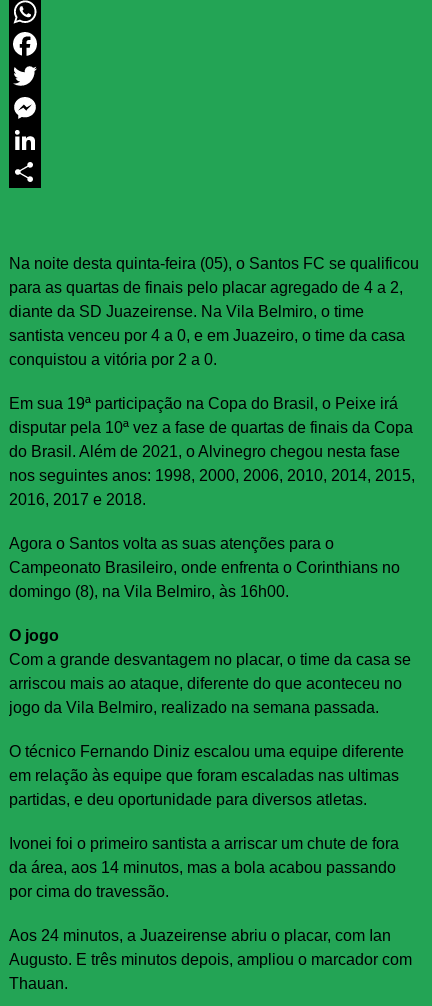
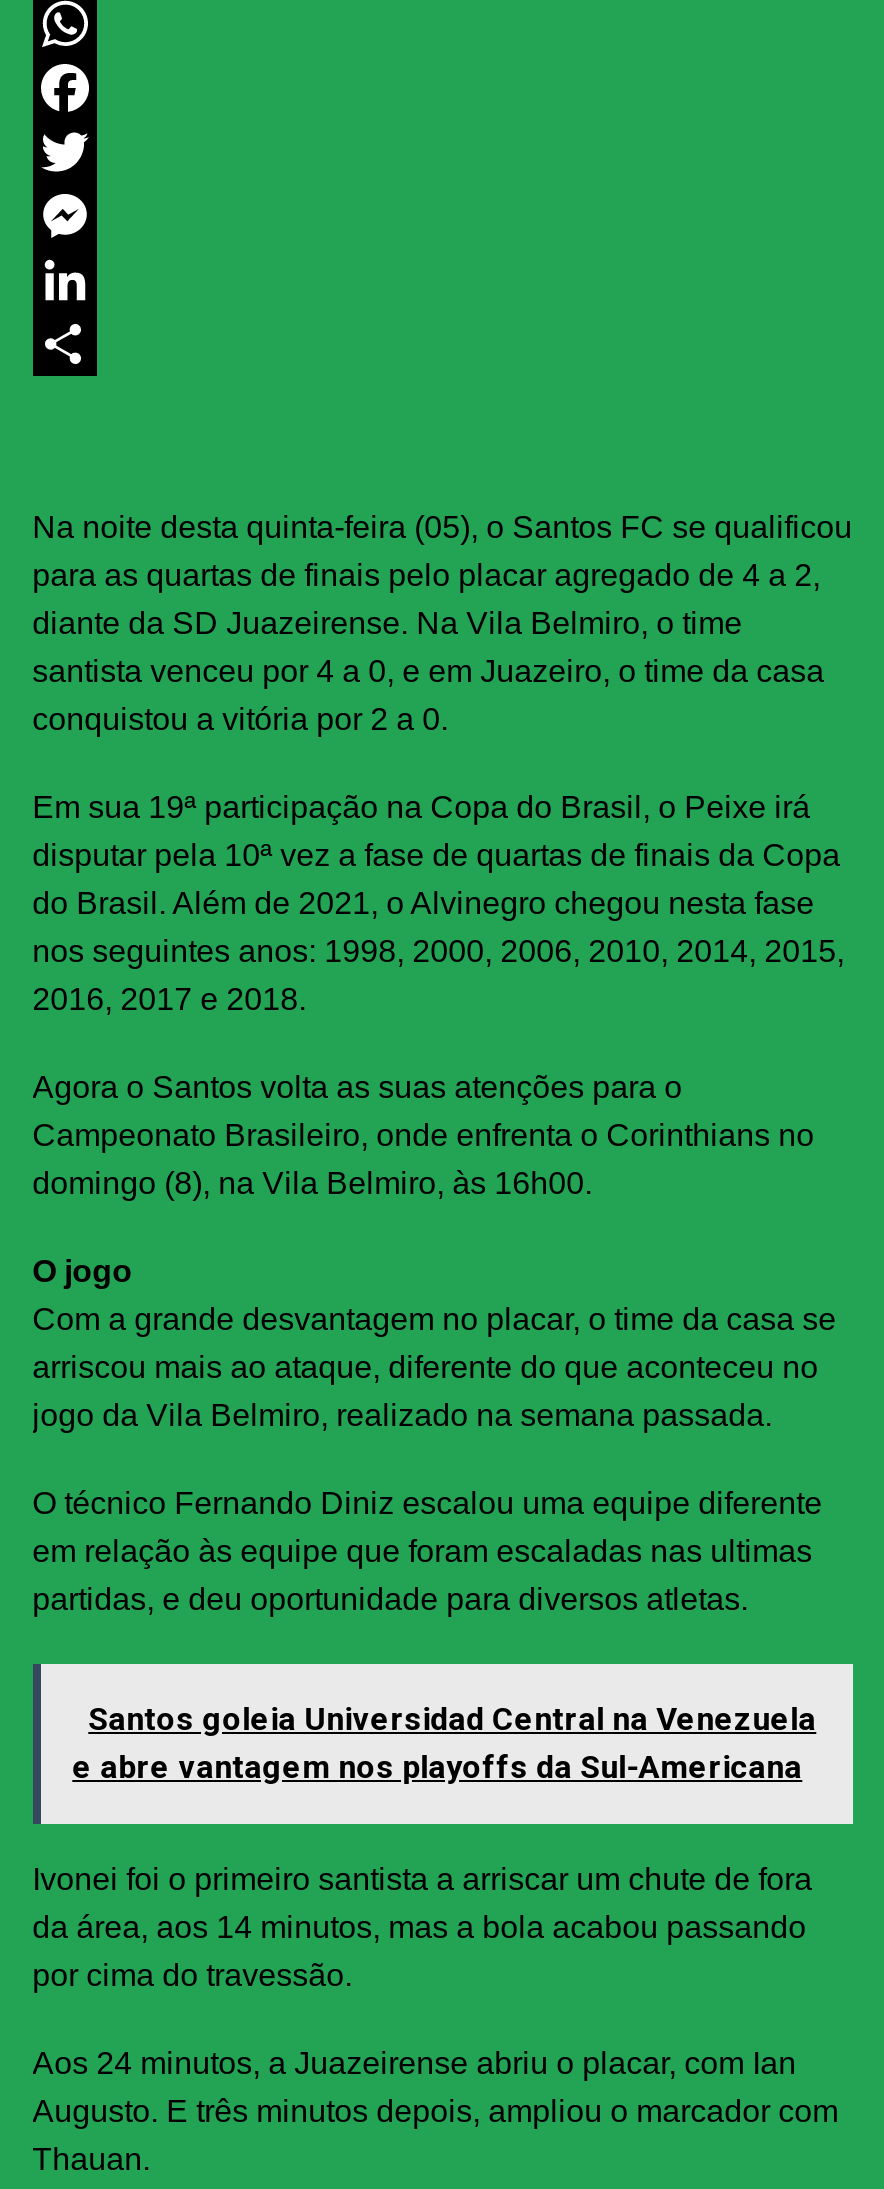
+ [image]
+ Santos goleia Universidad Central na Venezuela
+ e abre vantagem nos playoffs da Sul-Americana
